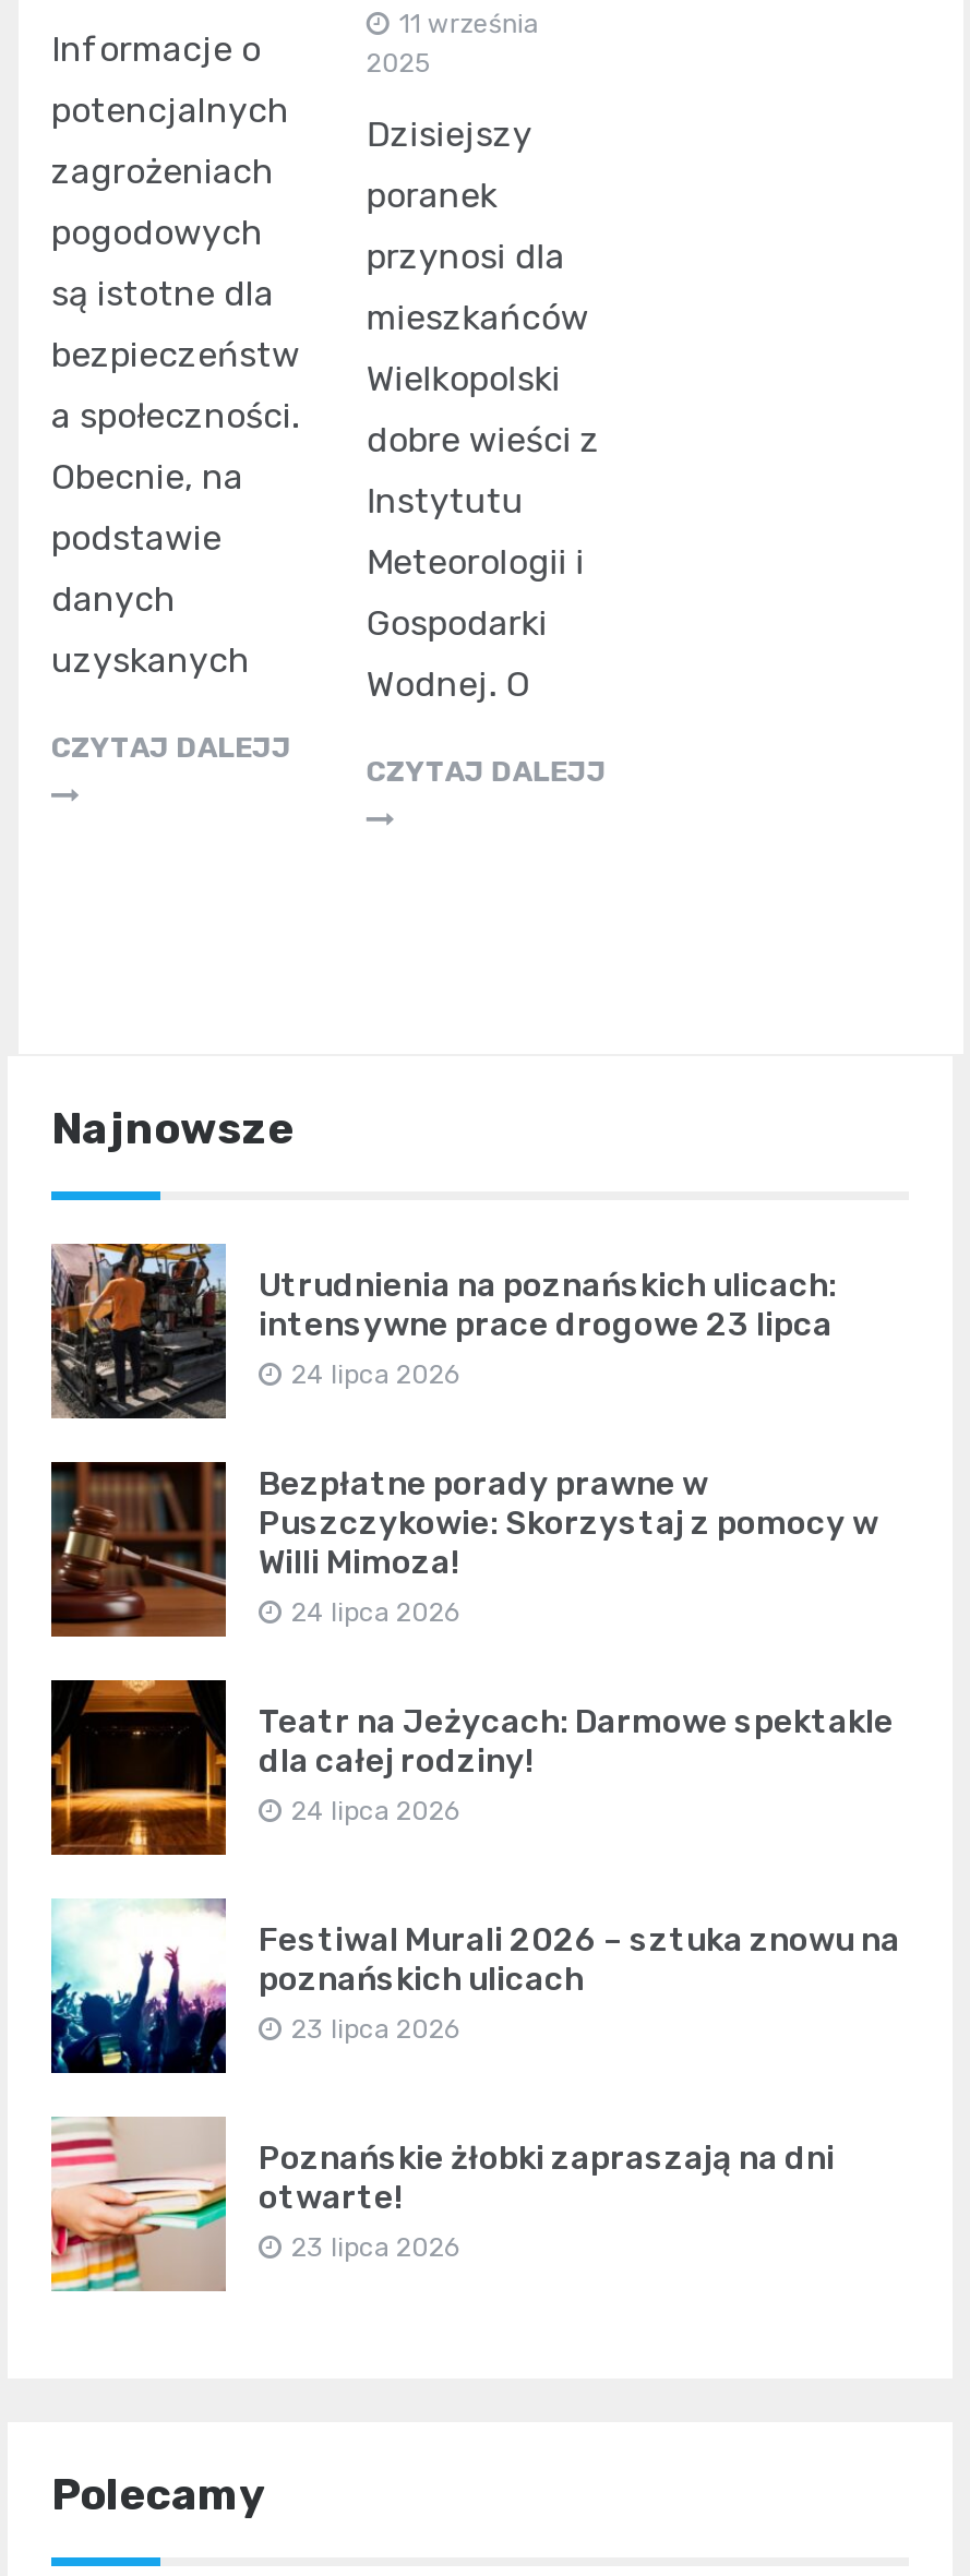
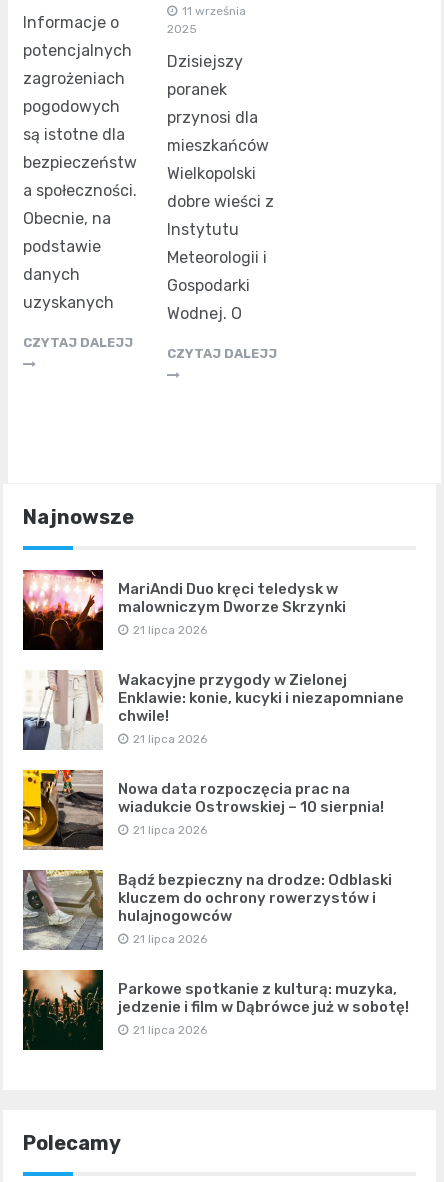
- [image]
- Utrudnienia na poznańskich ulicach:
- intensywne prace drogowe 23 lipca
- 24 lipca 2026
+ [image]
+ MariAndi Duo kręci teledysk w
+ malowniczym Dworze Skrzynki
+ 21 lipca 2026

- [image]
- Bezpłatne porady prawne w
- Puszczykowie: Skorzystaj z pomocy w
- Willi Mimoza!
- 24 lipca 2026
+ [image]
+ Wakacyjne przygody w Zielonej
+ Enklawie: konie, kucyki i niezapomniane
+ chwile!
+ 21 lipca 2026

- [image]
- Teatr na Jeżycach: Darmowe spektakle
- dla całej rodziny!
- 24 lipca 2026
+ [image]
+ Nowa data rozpoczęcia prac na
+ wiadukcie Ostrowskiej – 10 sierpnia!
+ 21 lipca 2026

- [image]
- Festiwal Murali 2026 – sztuka znowu na
- poznańskich ulicach
- 23 lipca 2026
+ [image]
+ Bądź bezpieczny na drodze: Odblaski
+ kluczem do ochrony rowerzystów i
+ hulajnogowców
+ 21 lipca 2026

- [image]
- Poznańskie żłobki zapraszają na dni
- otwarte!
- 23 lipca 2026
+ [image]
+ Parkowe spotkanie z kulturą: muzyka,
+ jedzenie i film w Dąbrówce już w sobotę!
+ 21 lipca 2026
